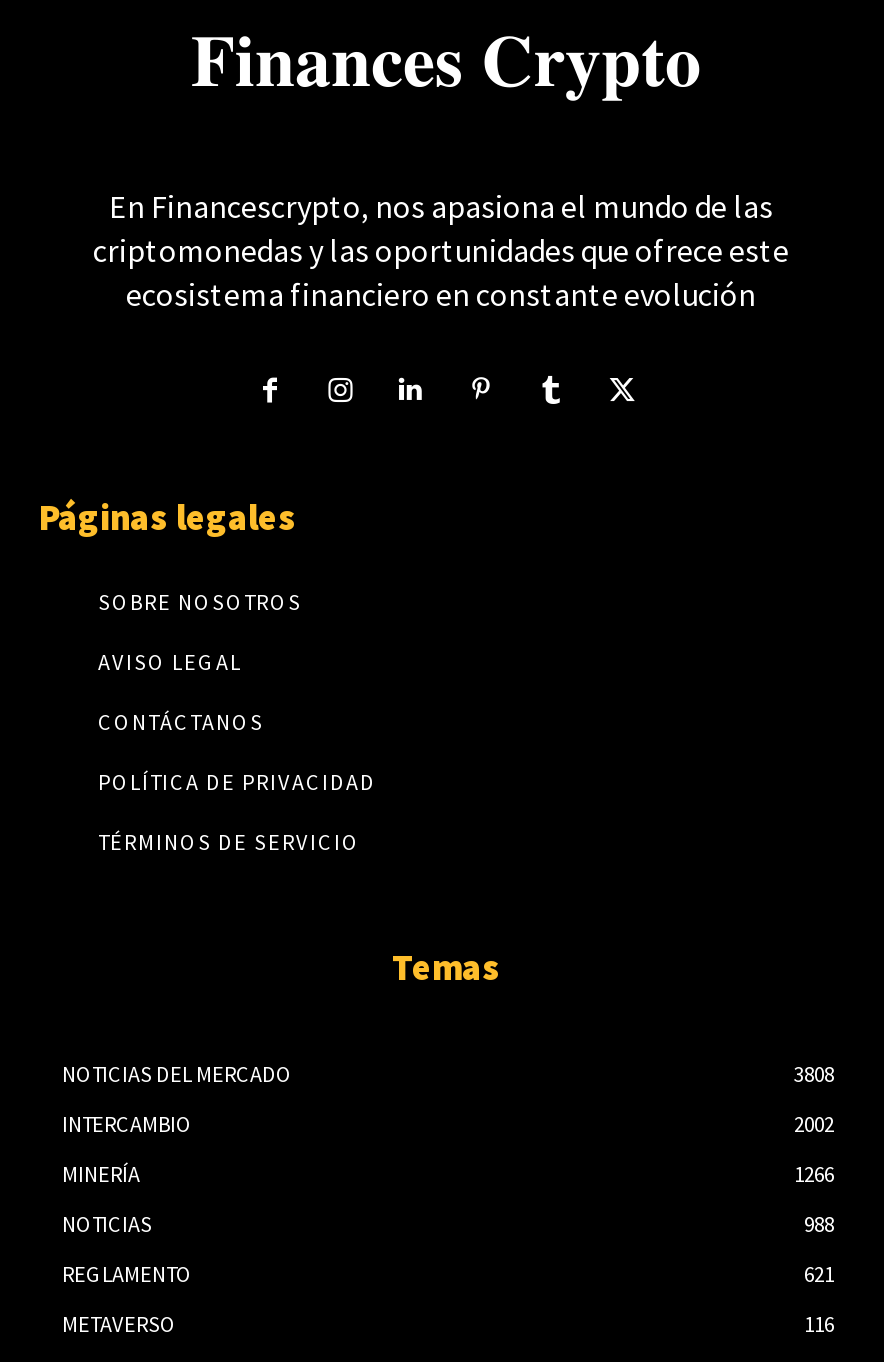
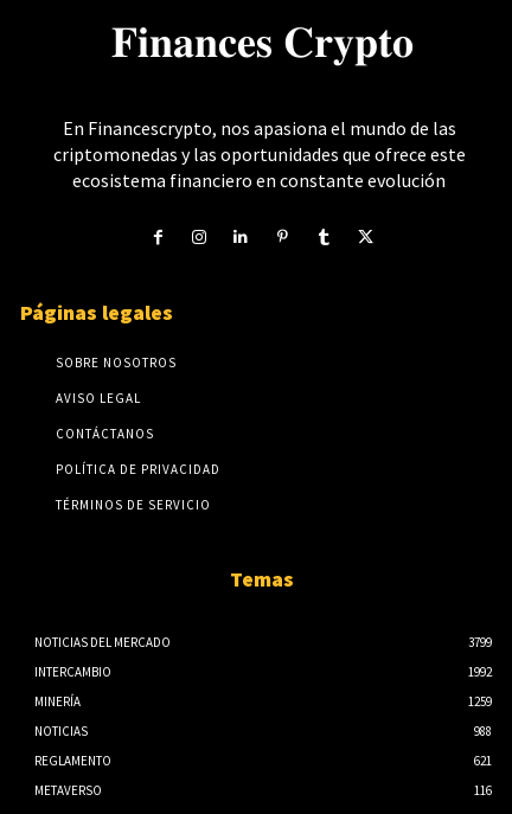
- 3808
+ 3799

- 2002
+ 1992

- 1266
+ 1259
